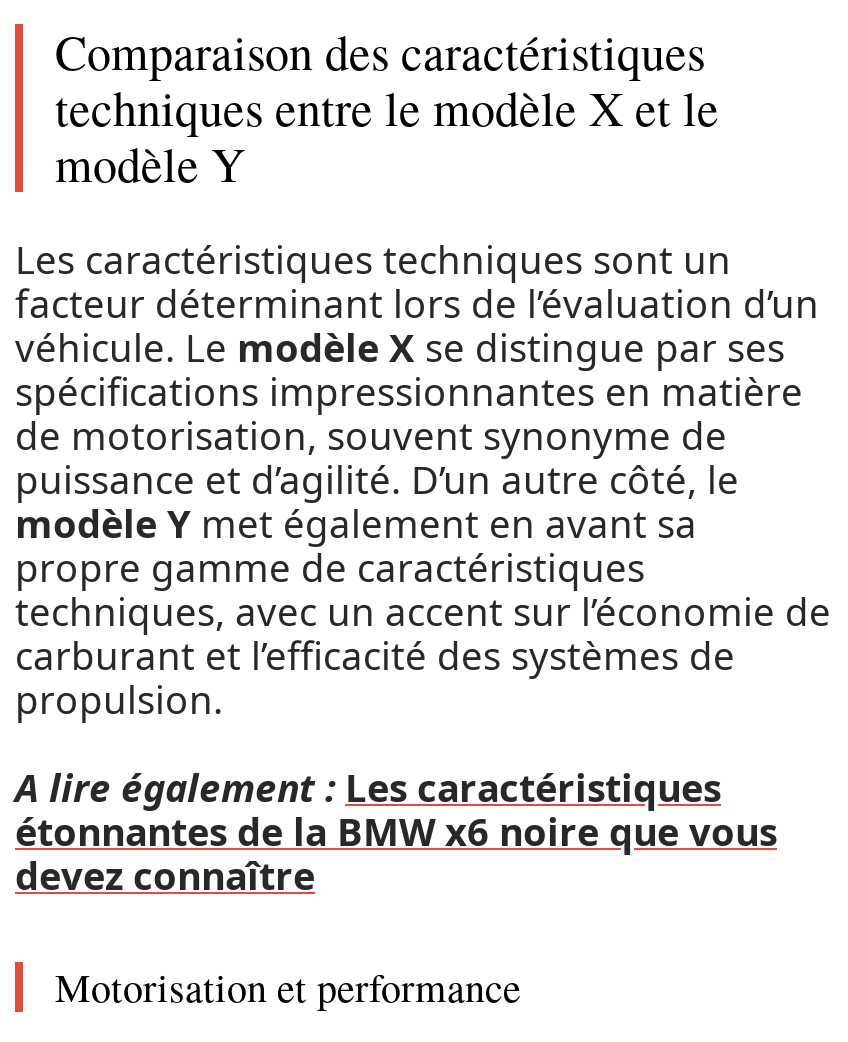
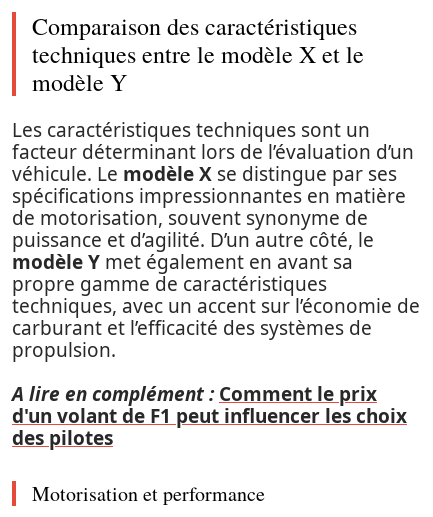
- A lire également : Les caractéristiques
- étonnantes de la BMW x6 noire que vous
- devez connaître
+ A lire en complément : Comment le prix
+ d'un volant de F1 peut influencer les choix
+ des pilotes
